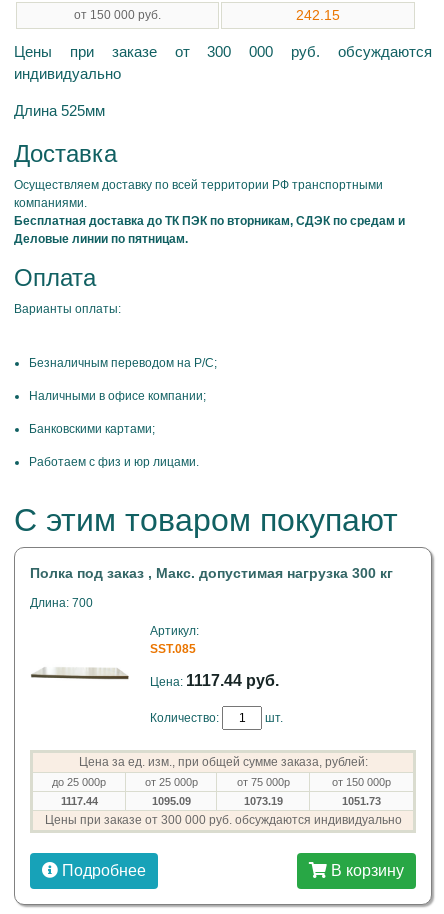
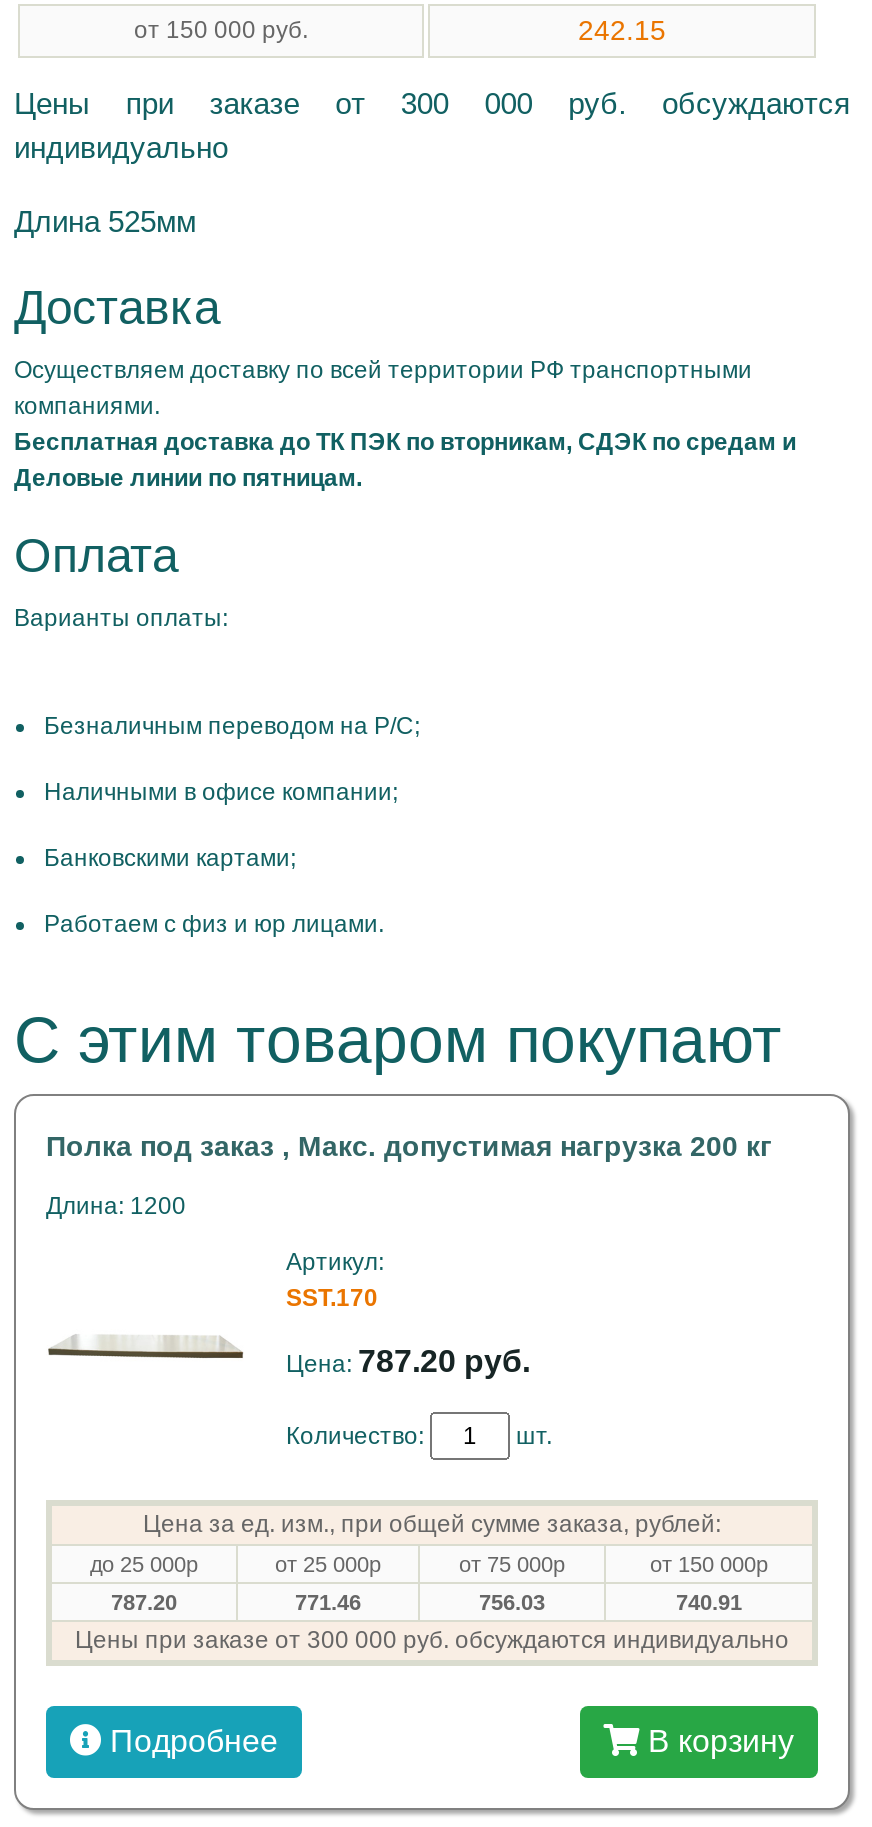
- Полка под заказ , Макс. допустимая нагрузка 300 кг
+ Полка под заказ , Макс. допустимая нагрузка 200 кг

- Длина: 700
+ Длина: 1200

- SST.085
+ SST.170

- Цена: 1117.44 руб.
+ Цена: 787.20 руб.

- 1117.44
+ 787.20

- 1095.09
+ 771.46

- 1073.19
+ 756.03

- 1051.73
+ 740.91
